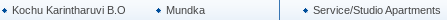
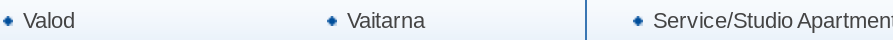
- Kochu Karintharuvi B.O
+ Valod

- Mundka
+ Vaitarna
